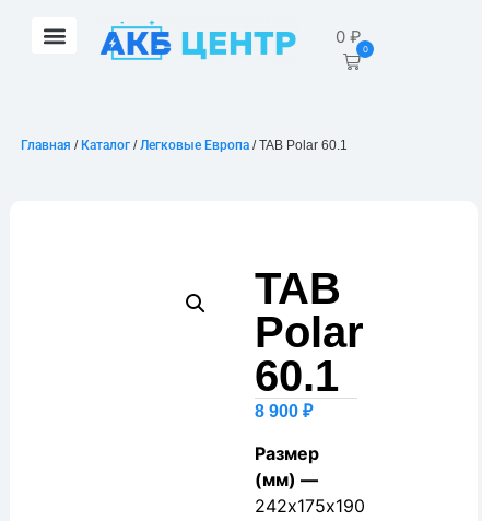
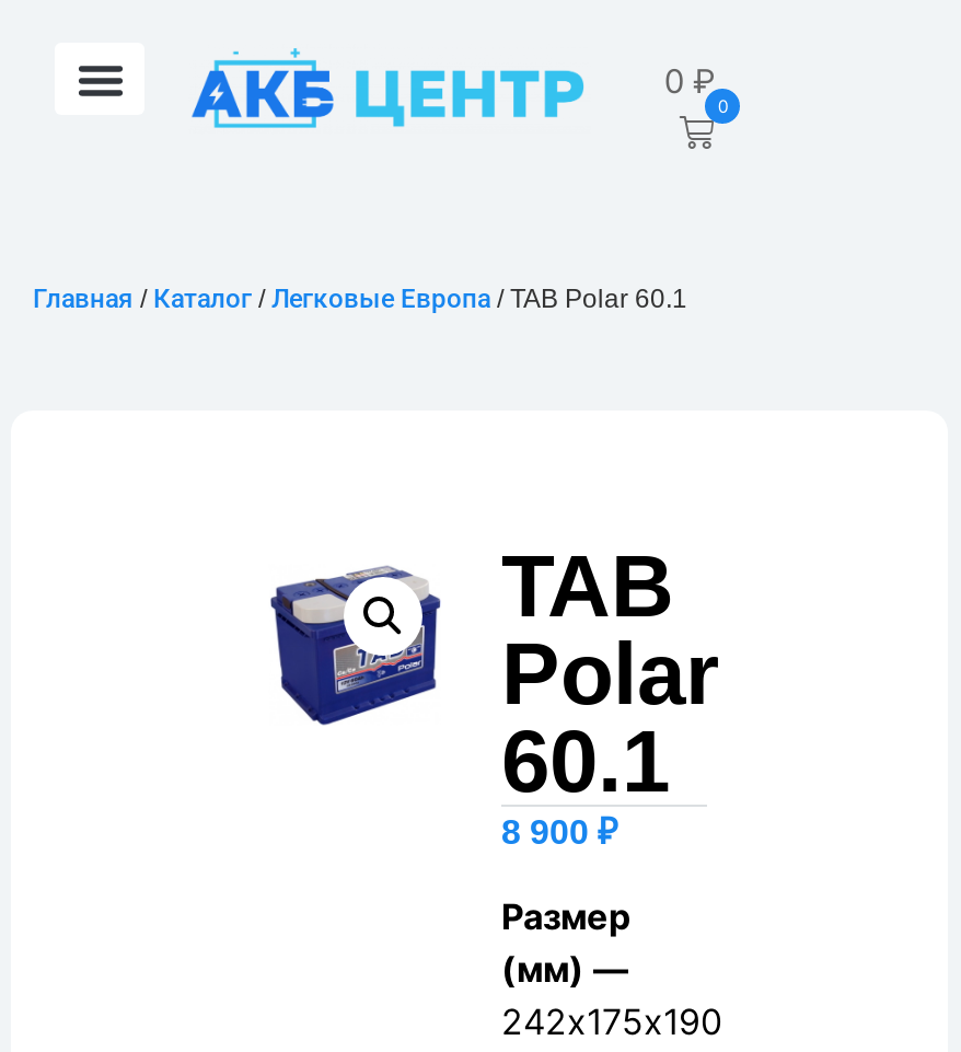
+ [image]
